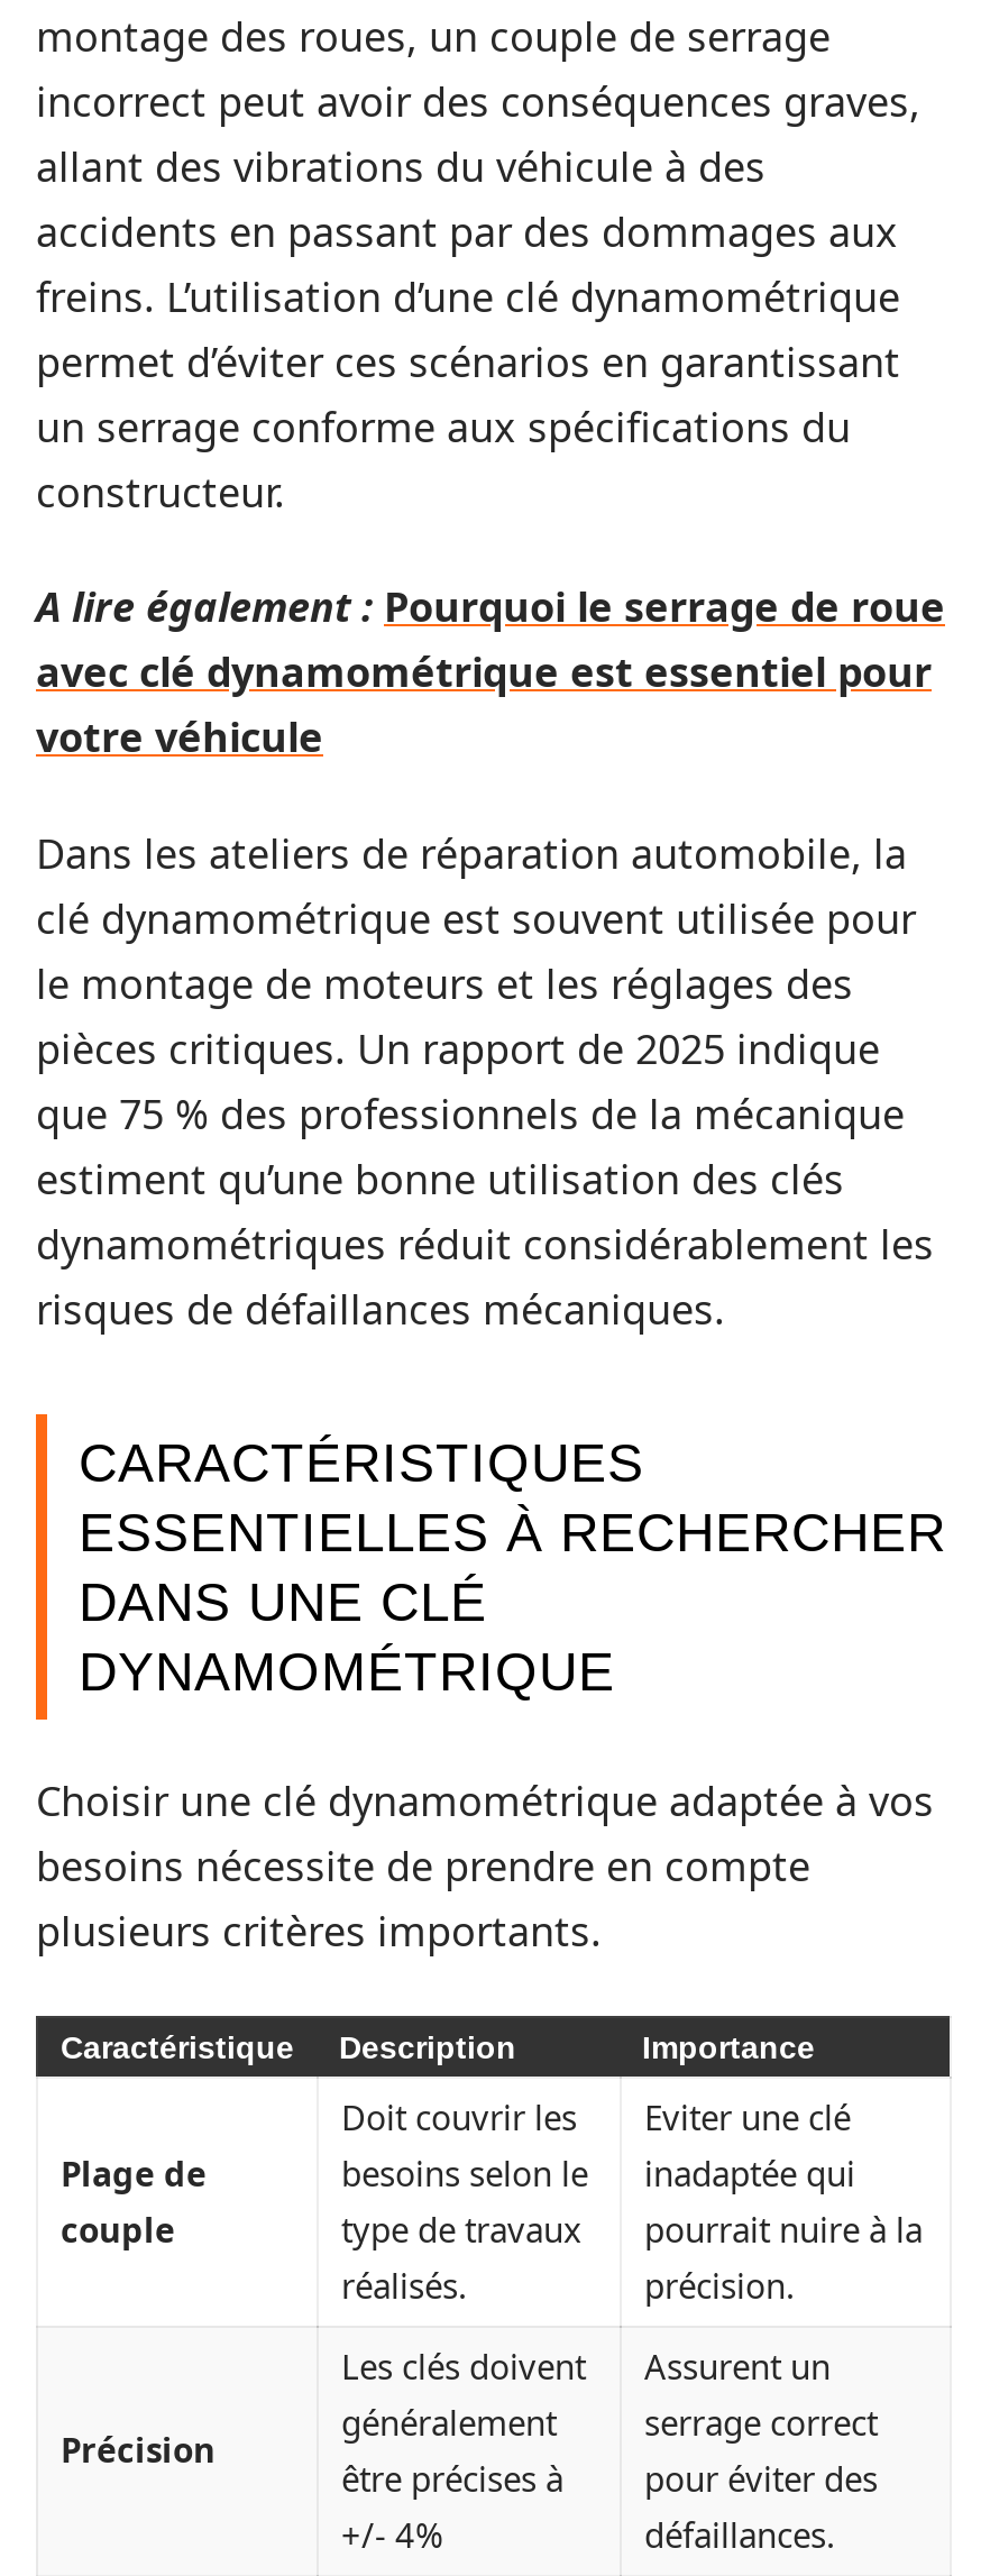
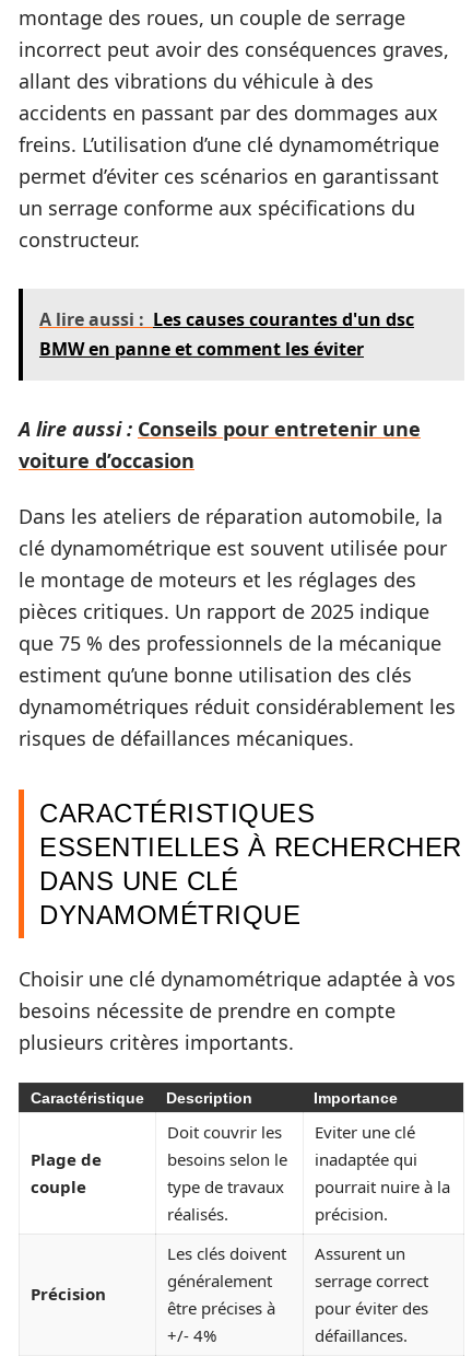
- A lire également : Pourquoi le serrage de roue
- avec clé dynamométrique est essentiel pour
- votre véhicule
+ A lire aussi : Les causes courantes d'un dsc
+ BMW en panne et comment les éviter
+ A lire aussi : Conseils pour entretenir une
+ voiture d’occasion
